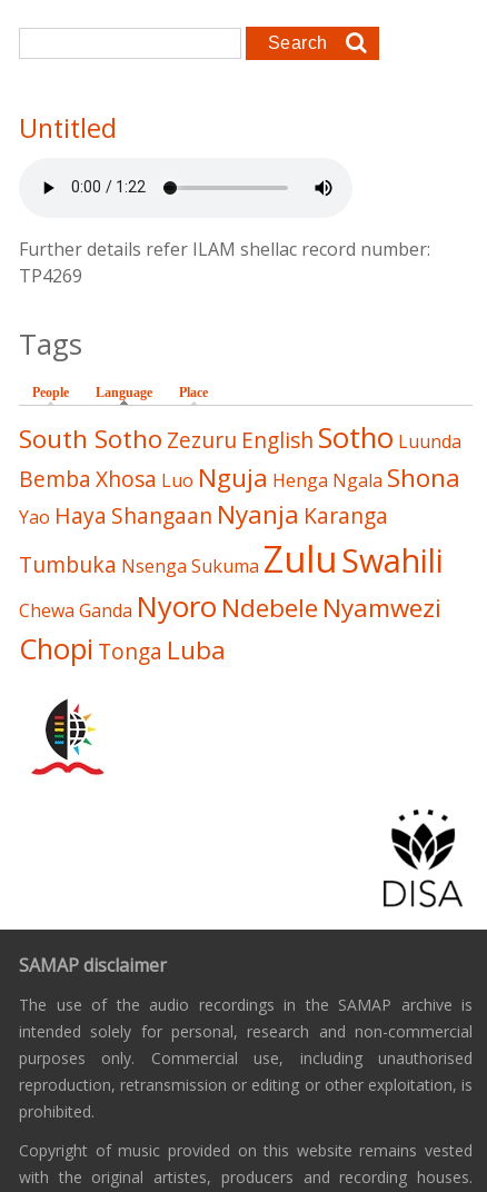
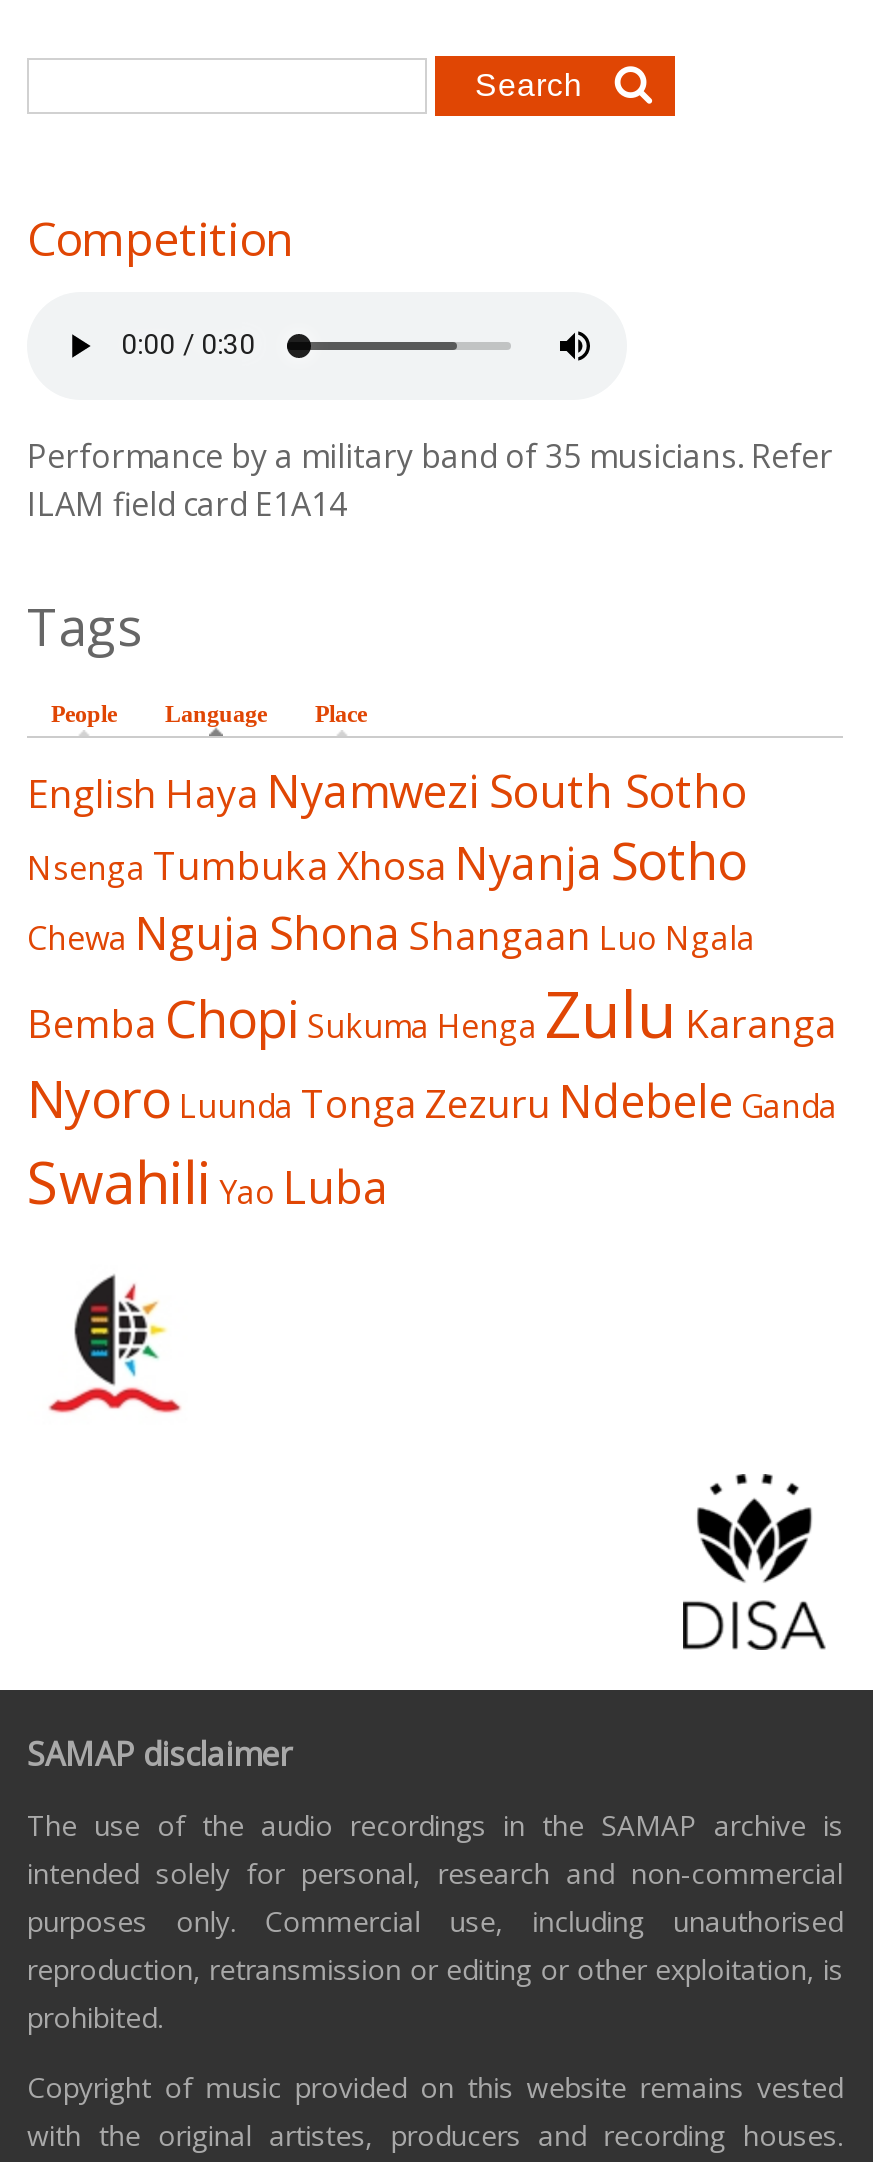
- Untitled
+ Competition

- Further details refer ILAM shellac record number:
- TP4269
+ Performance by a military band of 35 musicians. Refer
+ ILAM field card E1A14

- South Sotho Zezuru English Sotho Luunda
- Bemba Xhosa Luo Nguja Henga Ngala Shona
- Yao Haya Shangaan Nyanja Karanga
- Tumbuka Nsenga Sukuma Zulu Swahili
- Chewa Ganda Nyoro Ndebele Nyamwezi
- Chopi Tonga Luba
+ English Haya Nyamwezi South Sotho
+ Nsenga Tumbuka Xhosa Nyanja Sotho
+ Chewa Nguja Shona Shangaan Luo Ngala
+ Bemba Chopi Sukuma Henga Zulu Karanga
+ Nyoro Luunda Tonga Zezuru Ndebele Ganda
+ Swahili Yao Luba
